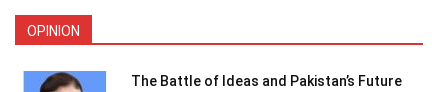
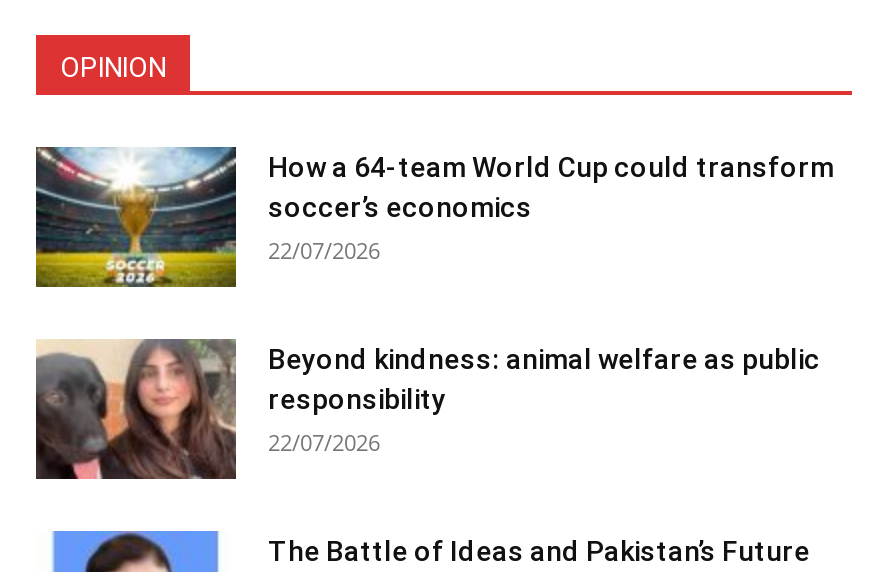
+ [image]
+ How a 64-team World Cup could transform
+ soccer’s economics
+ 22/07/2026
+ Beyond kindness: animal welfare as public
+ responsibility
+ 22/07/2026

+ [image]
